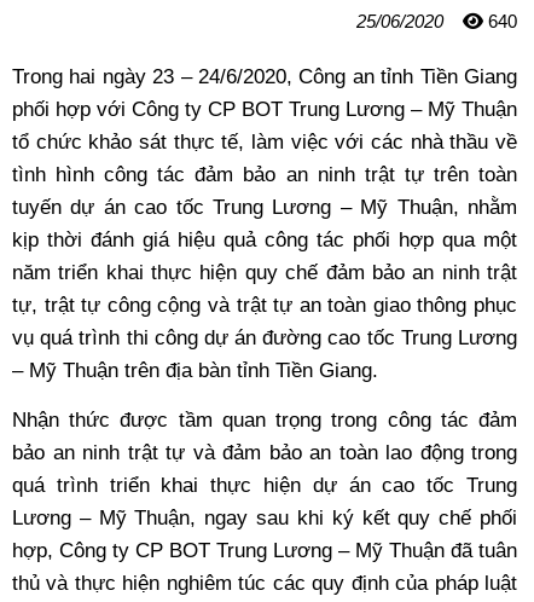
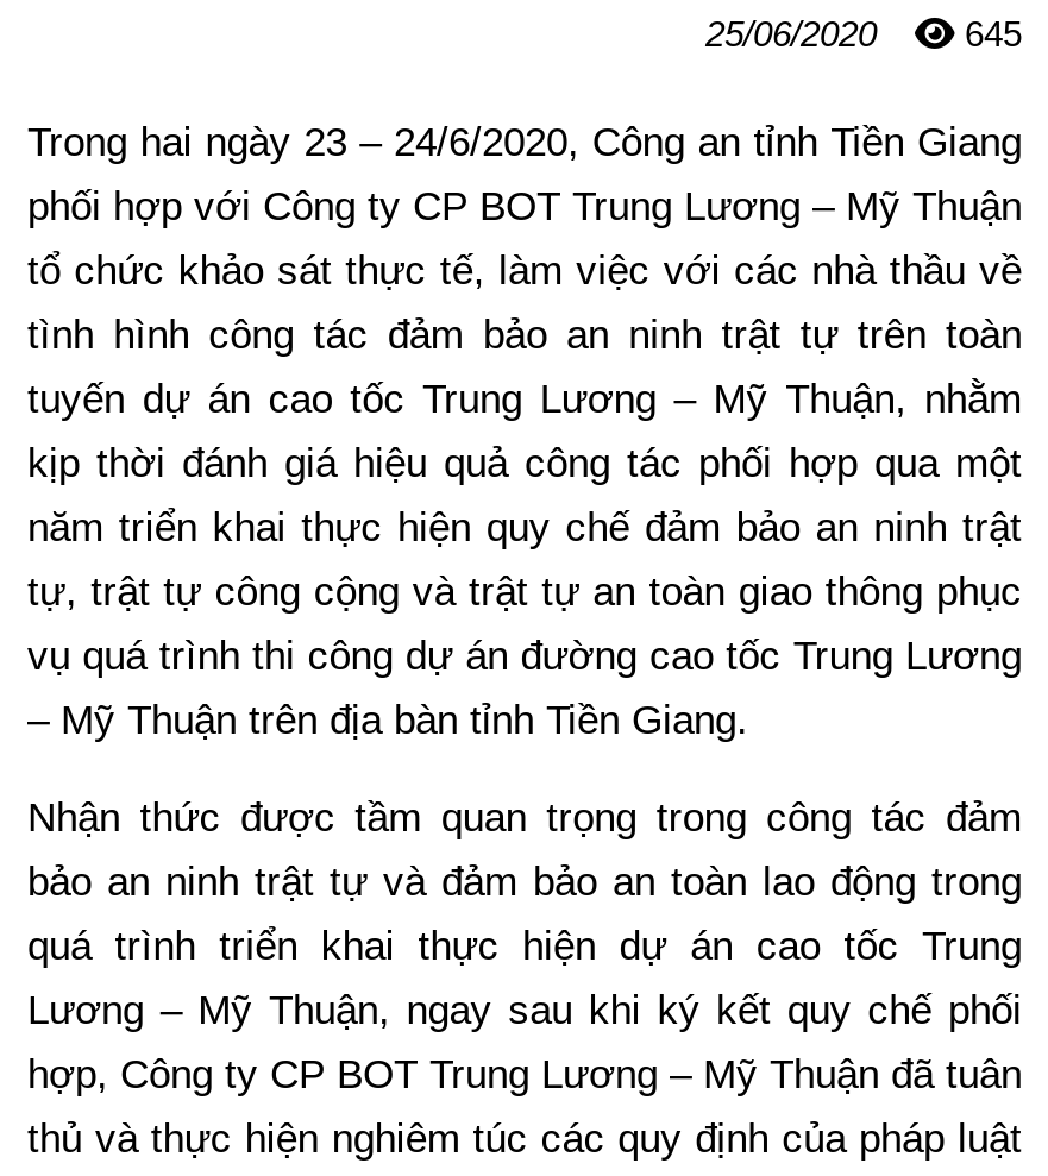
- 25/06/2020 640
+ 25/06/2020 645
